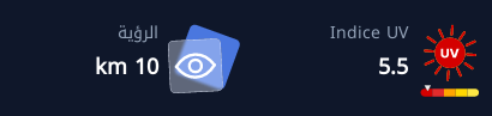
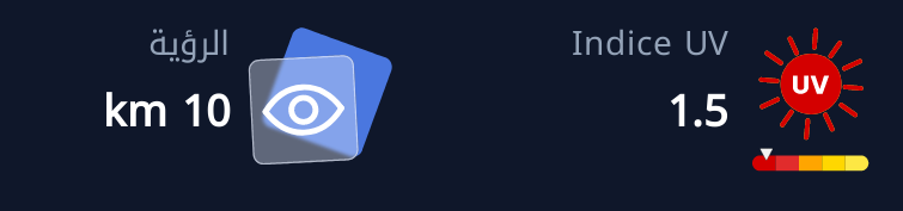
- 5.5
+ 1.5
